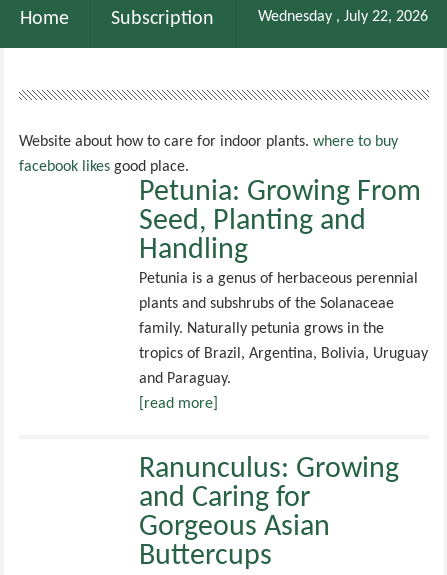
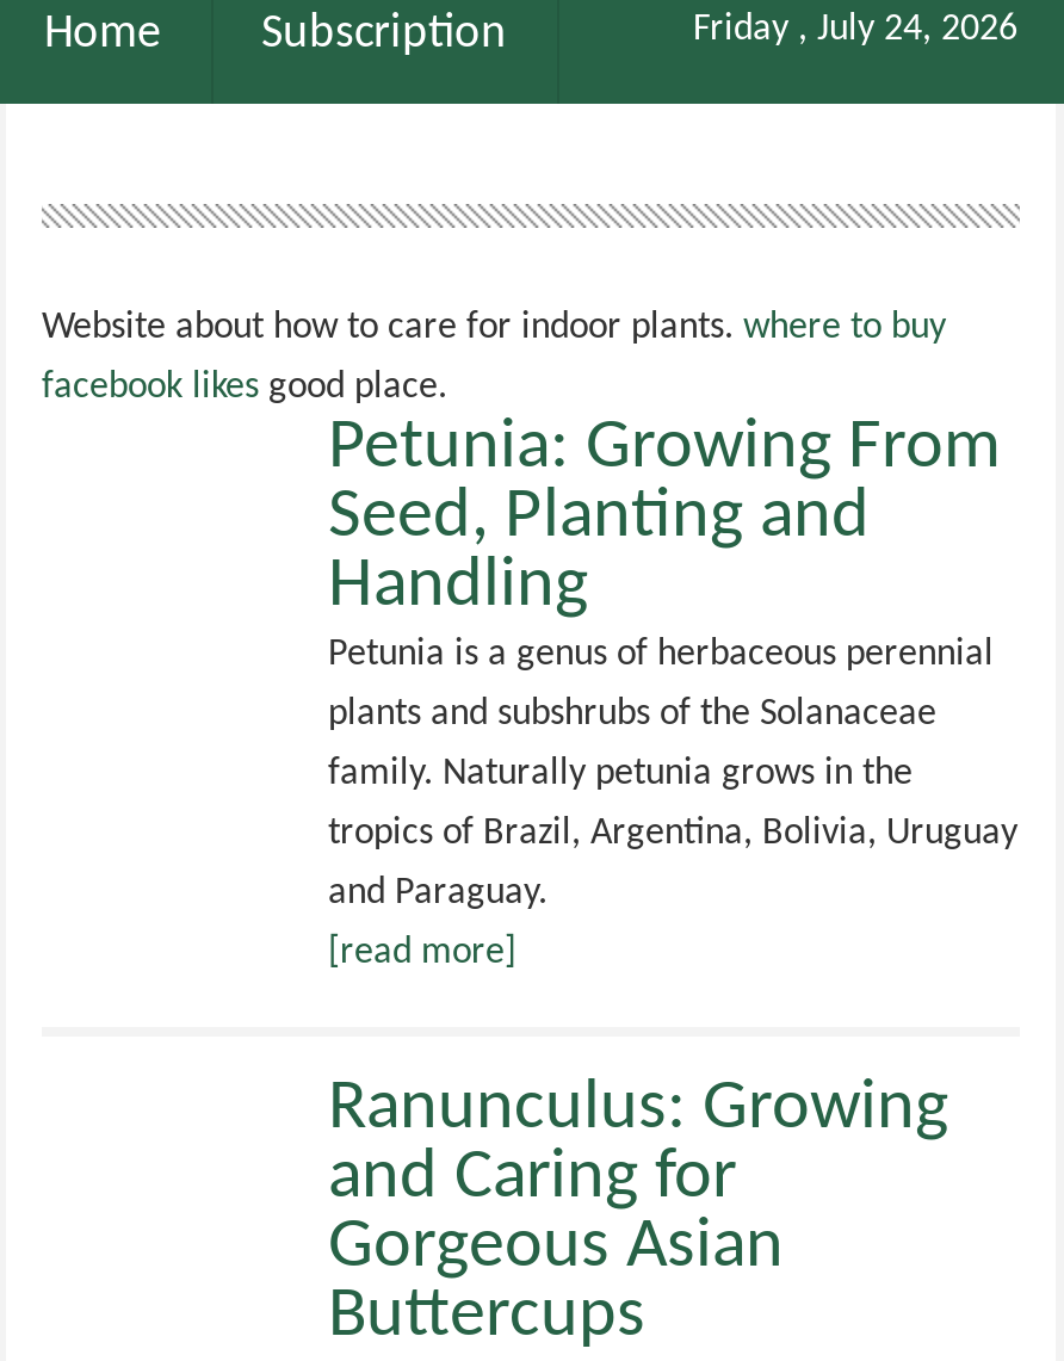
- Wednesday , July 22, 2026
+ Friday , July 24, 2026
